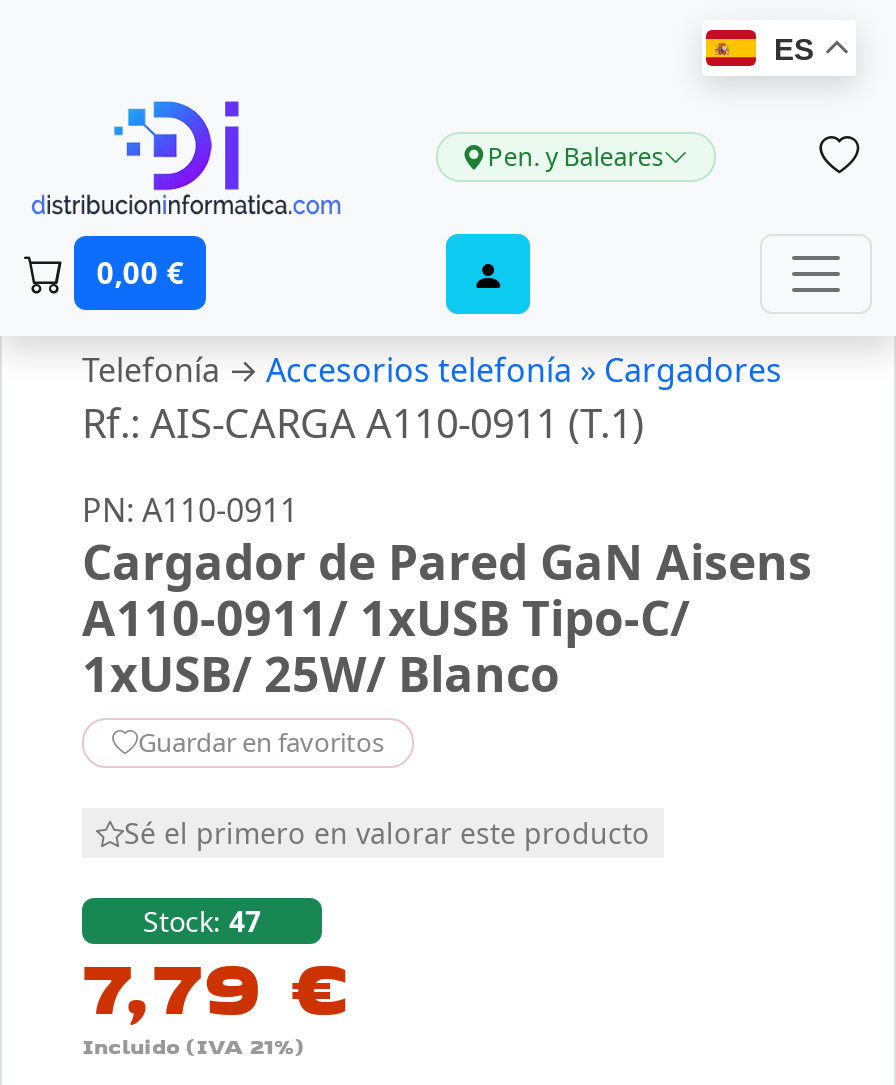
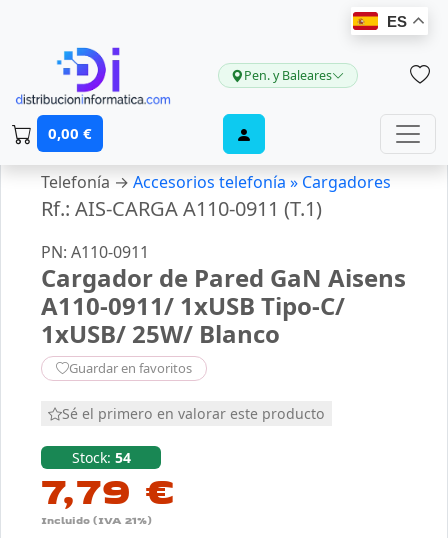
- Stock: 47
+ Stock: 54
